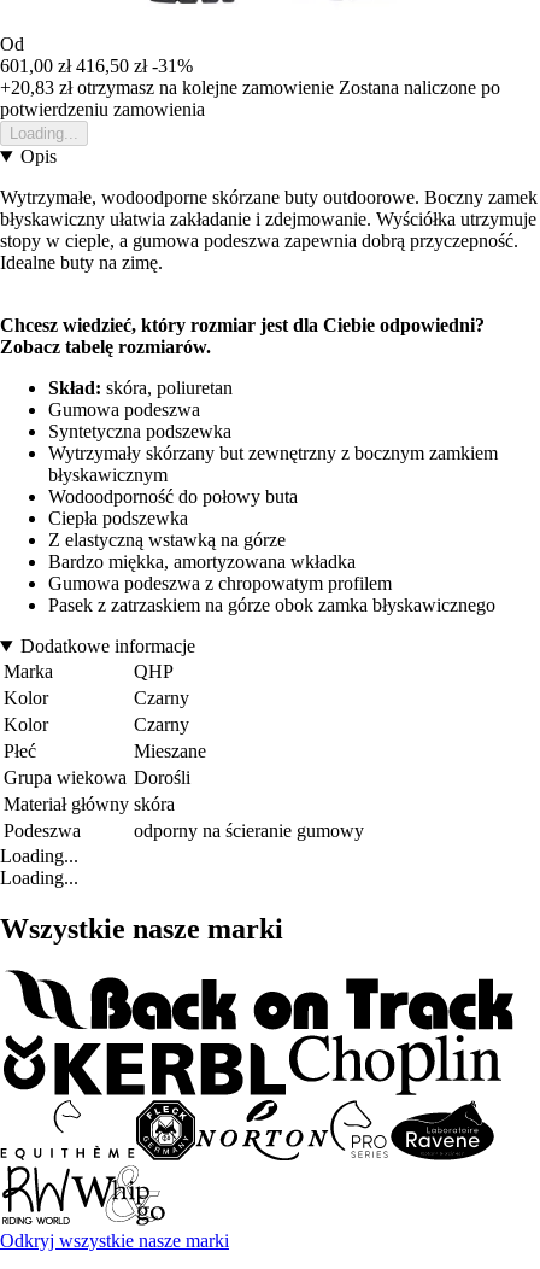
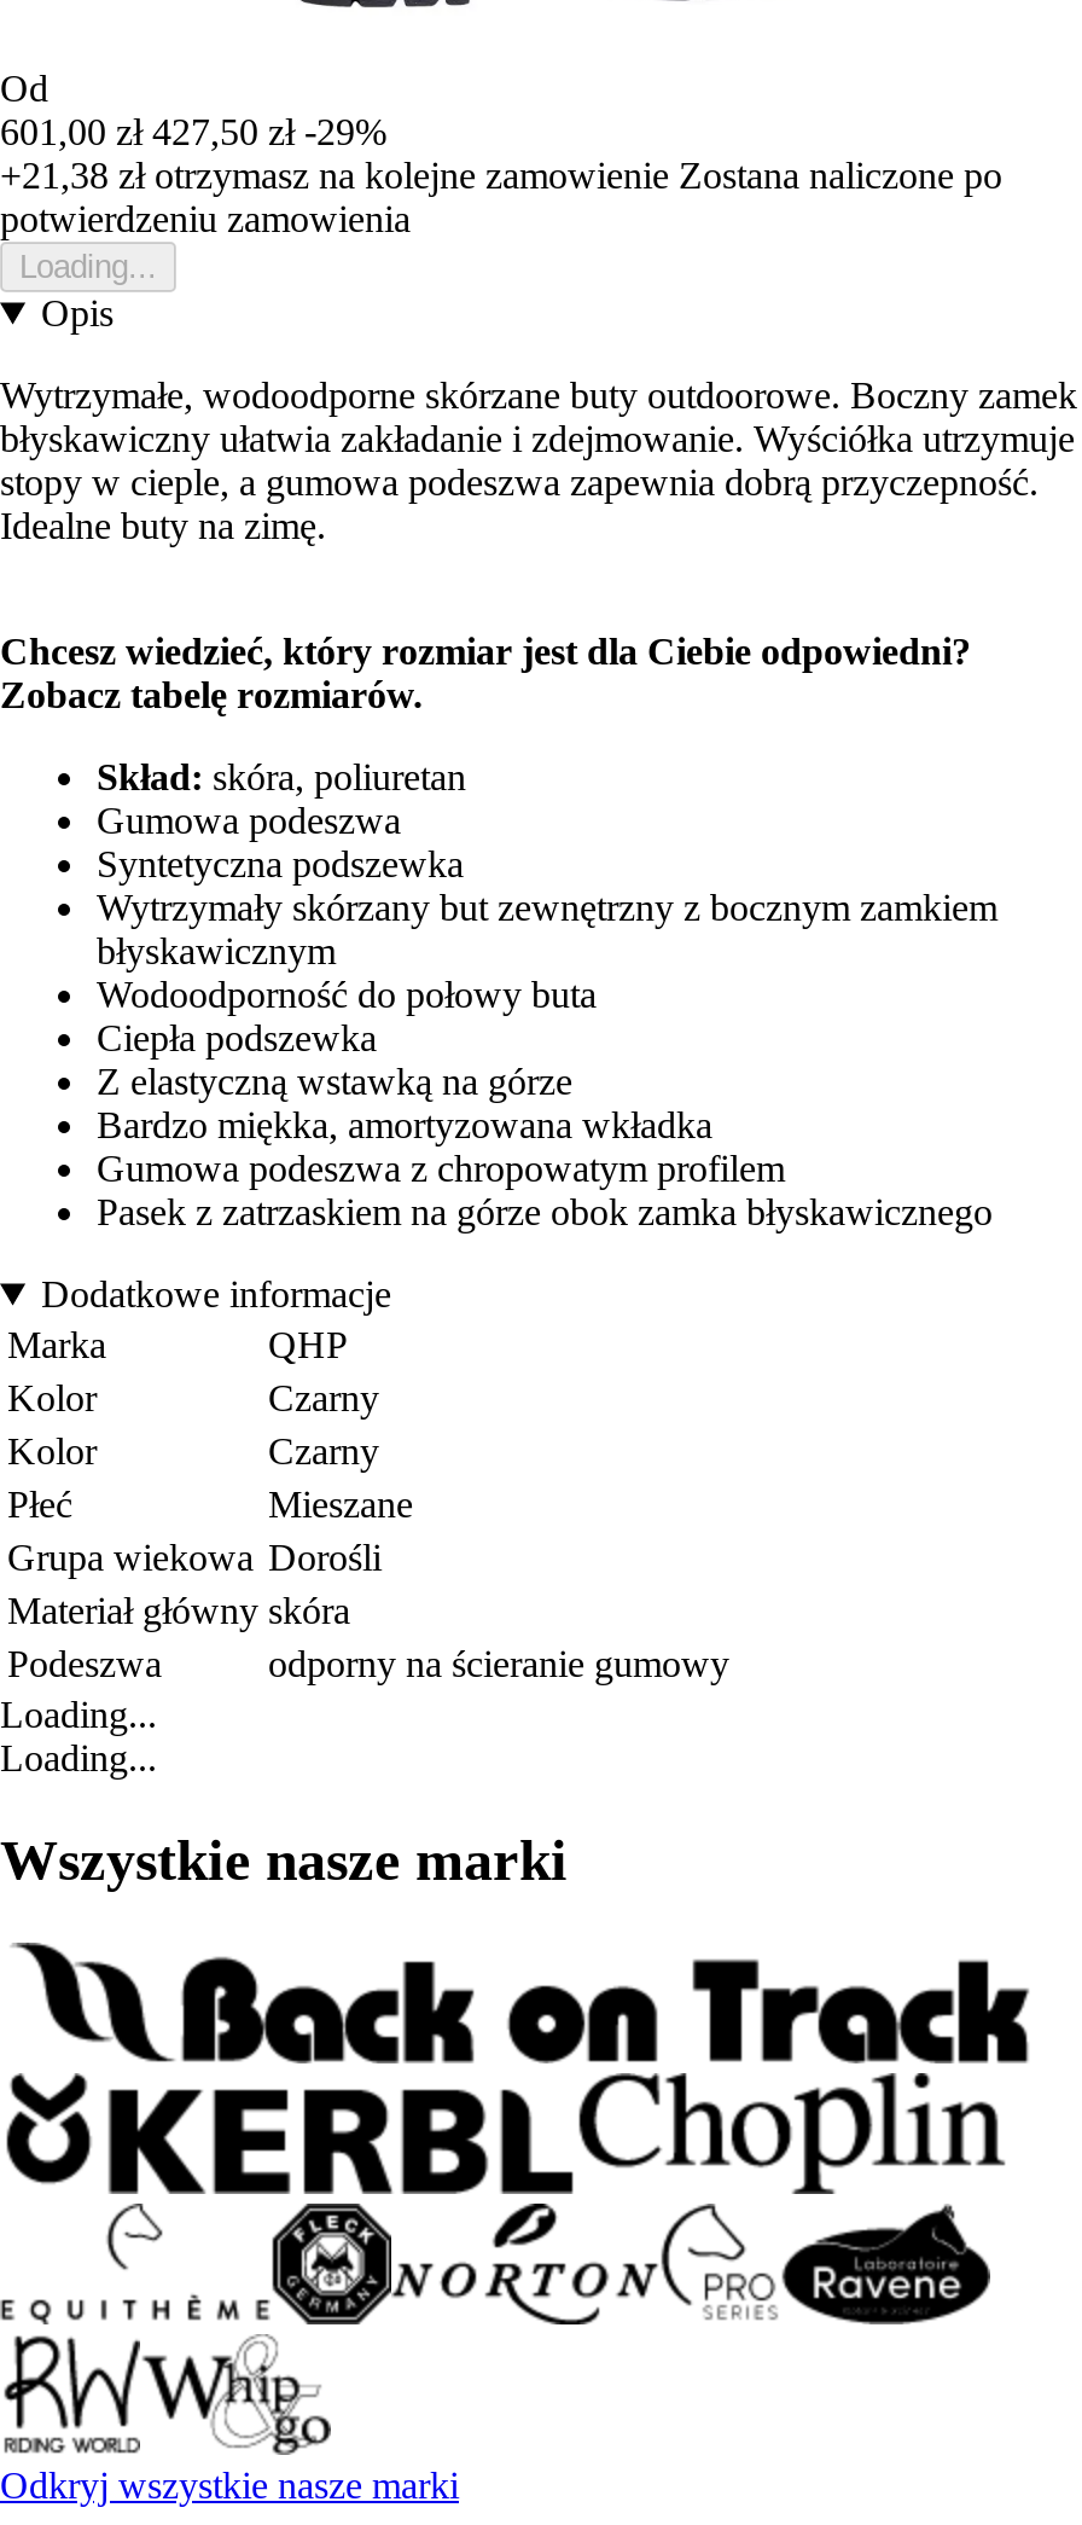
- 601,00 zł 416,50 zł -31%
+ 601,00 zł 427,50 zł -29%

- +20,83 zł otrzymasz na kolejne zamowienie Zostana naliczone po
+ +21,38 zł otrzymasz na kolejne zamowienie Zostana naliczone po
